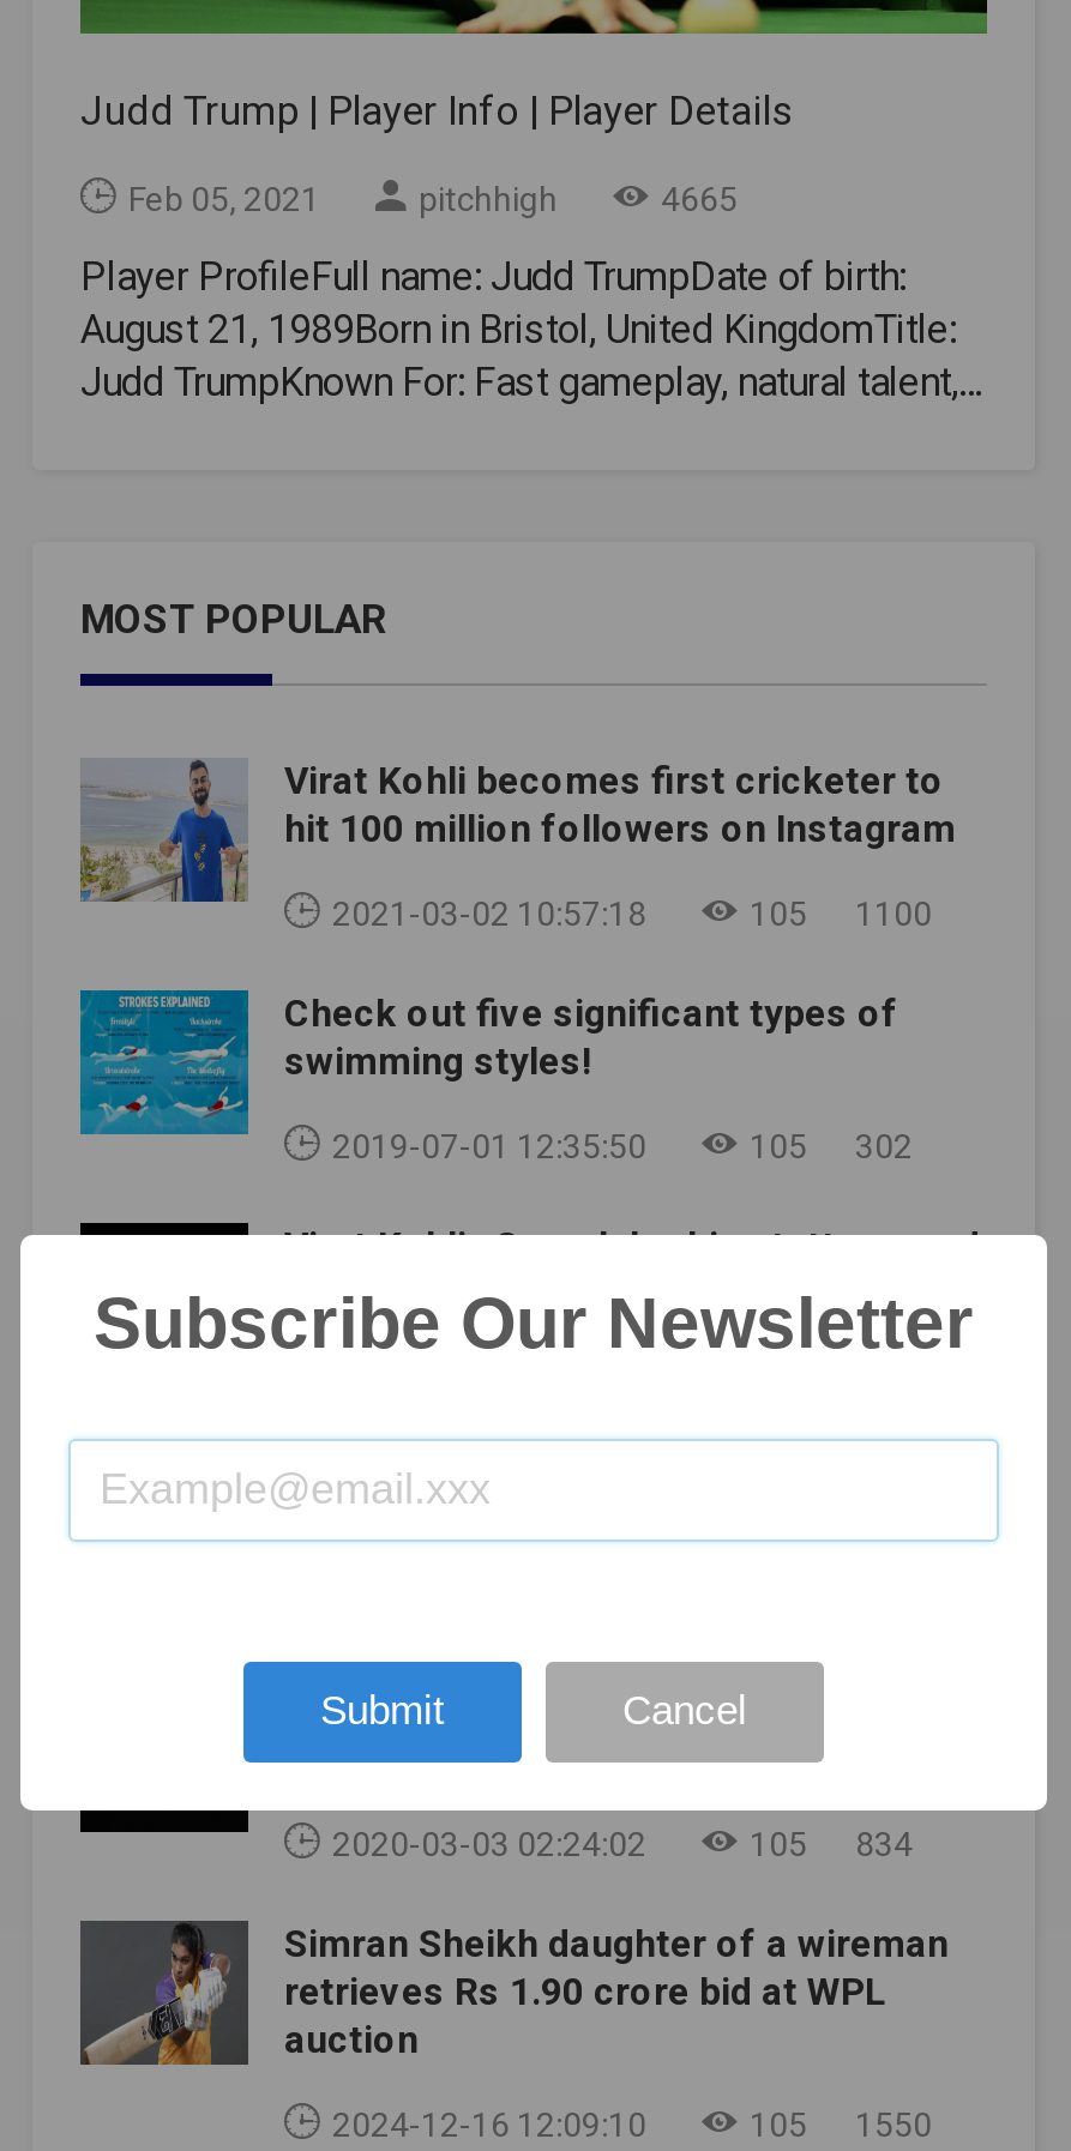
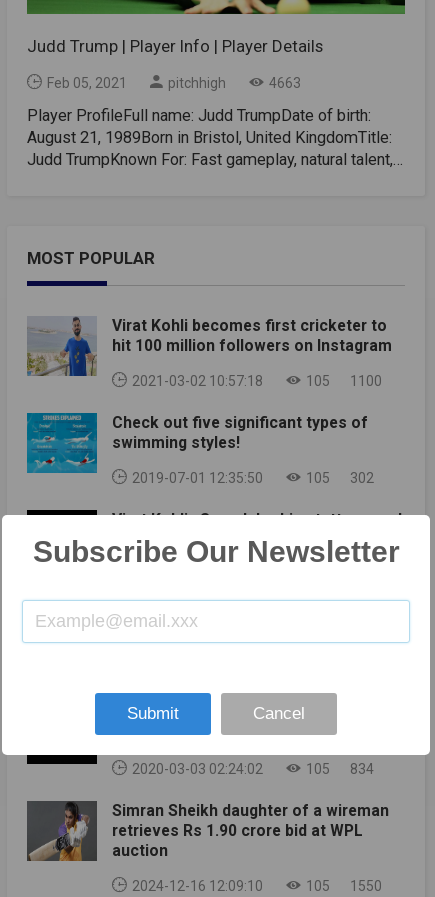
- 4665
+ 4663
